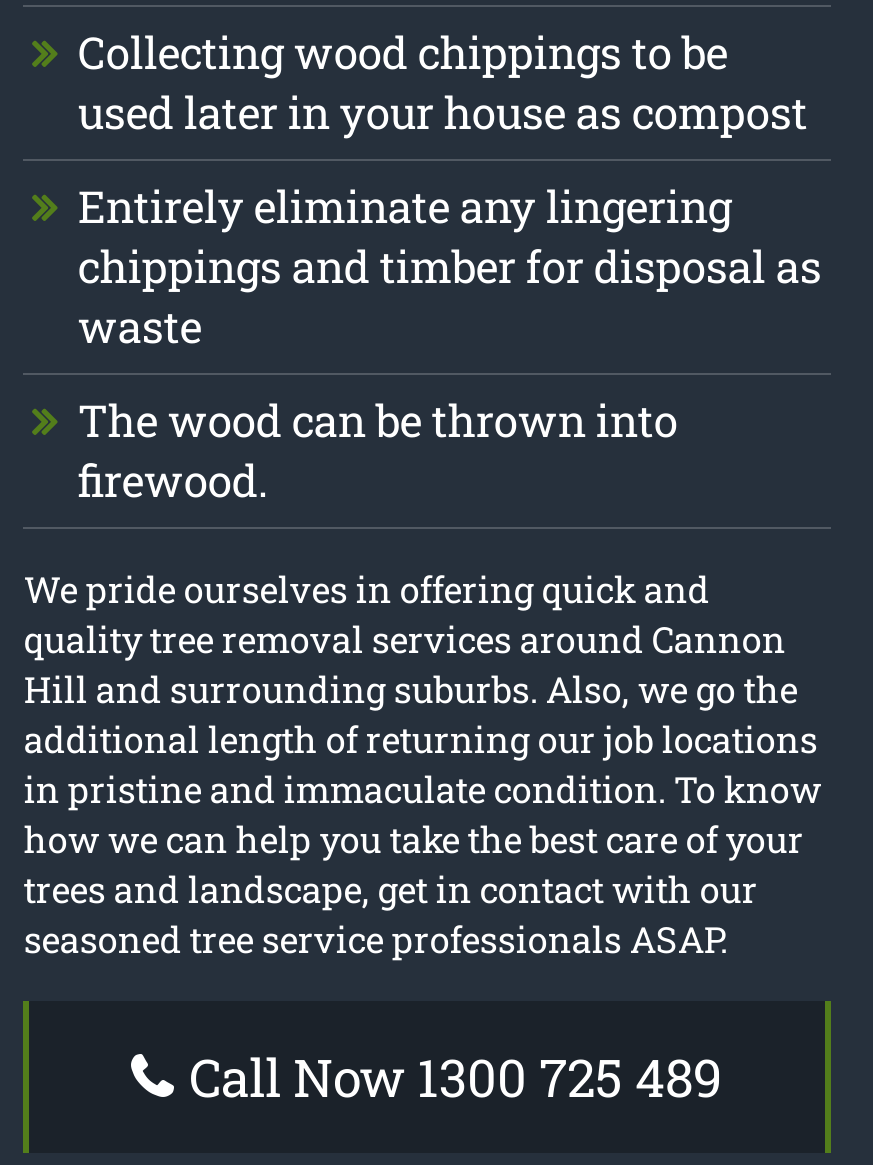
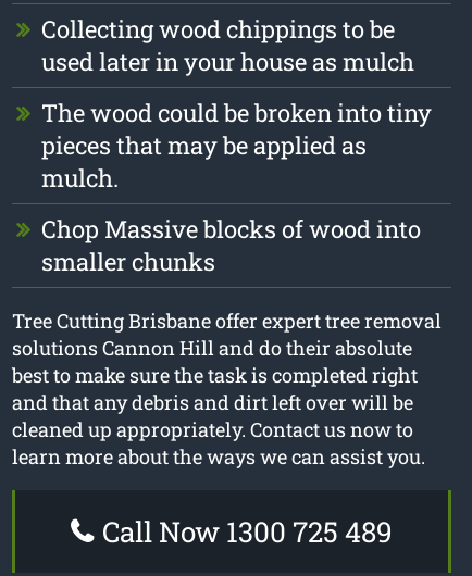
- used later in your house as compost
+ used later in your house as mulch

- Entirely eliminate any lingering
- chippings and timber for disposal as
- waste
+ The wood could be broken into tiny
+ pieces that may be applied as
+ mulch.

- The wood can be thrown into
- firewood.
+ Chop Massive blocks of wood into
+ smaller chunks

- We pride ourselves in offering quick and
- quality tree removal services around Cannon
- Hill and surrounding suburbs. Also, we go the
- additional length of returning our job locations
- in pristine and immaculate condition. To know
- how we can help you take the best care of your
- trees and landscape, get in contact with our
- seasoned tree service professionals ASAP.
+ Tree Cutting Brisbane offer expert tree removal
+ solutions Cannon Hill and do their absolute
+ best to make sure the task is completed right
+ and that any debris and dirt left over will be
+ cleaned up appropriately. Contact us now to
+ learn more about the ways we can assist you.
